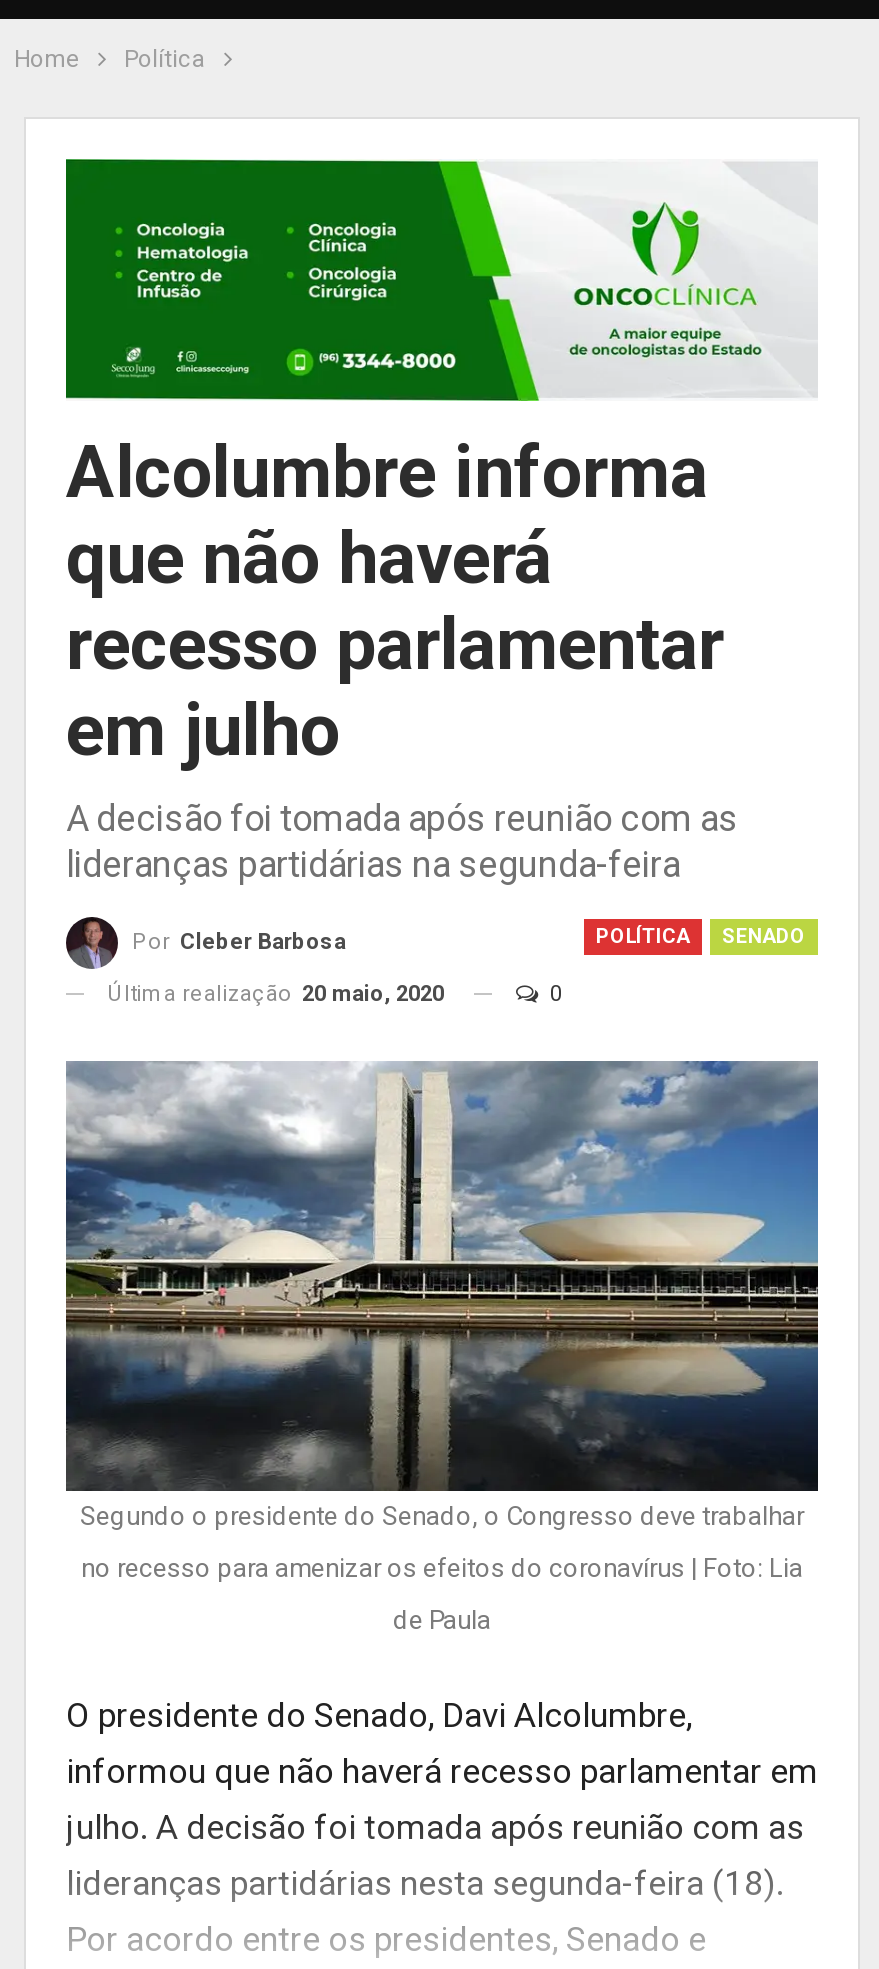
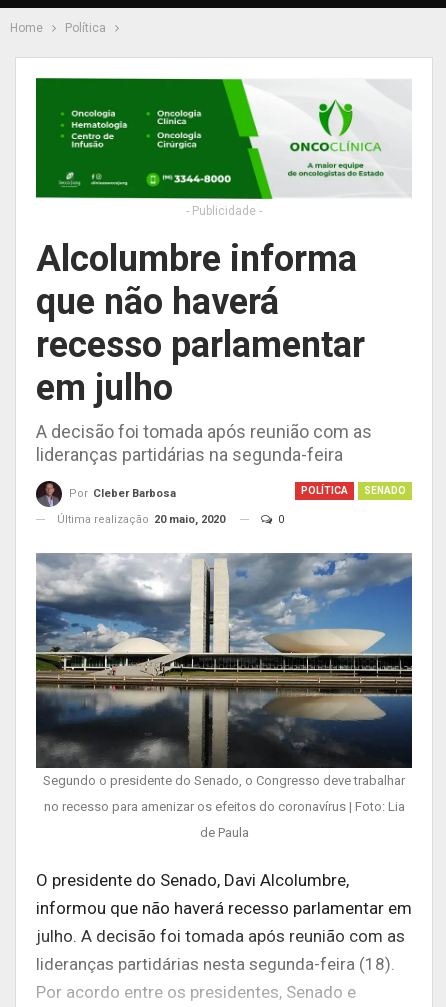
+ - Publicidade -
